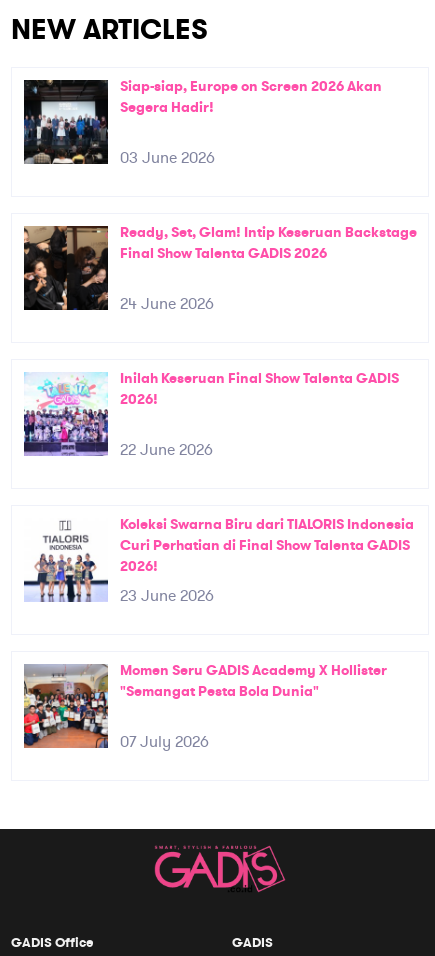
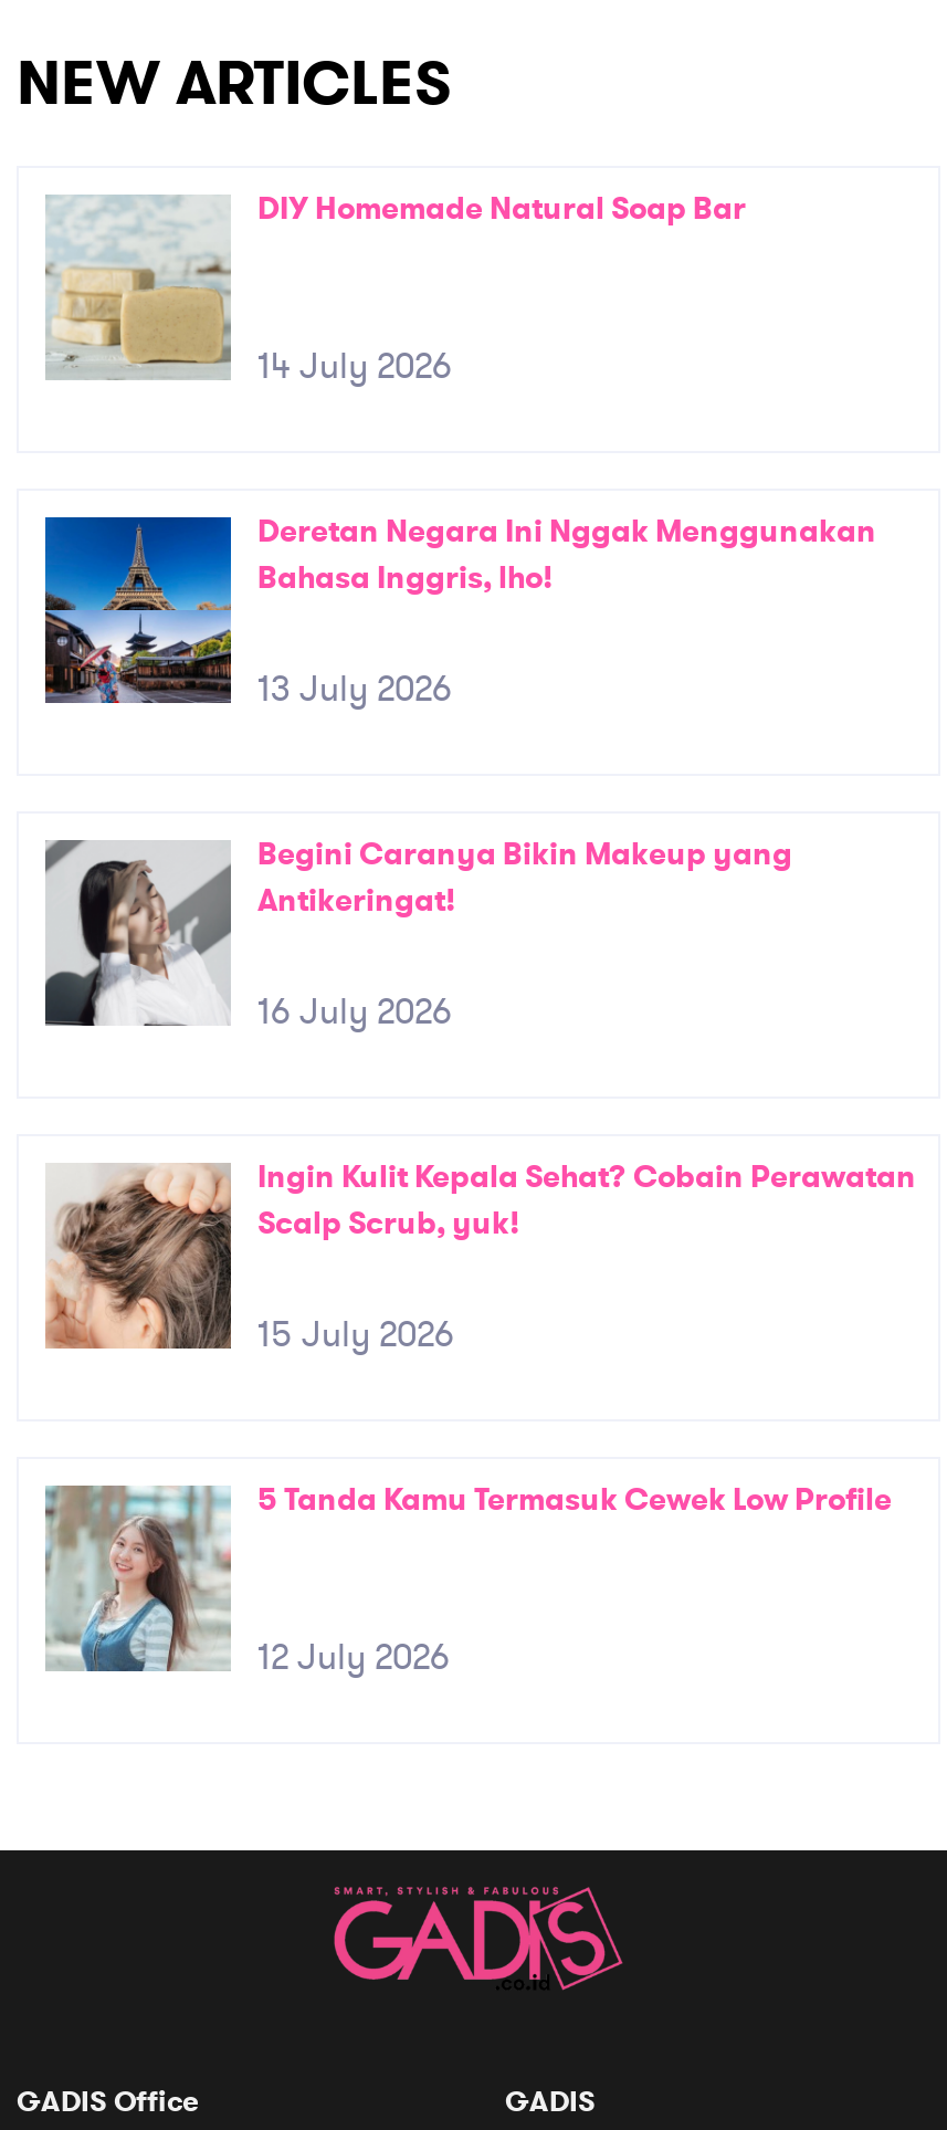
- [image]
- Siap-siap, Europe on Screen 2026 Akan
- Segera Hadir!
- 03 June 2026
- Ready, Set, Glam! Intip Keseruan Backstage
- Final Show Talenta GADIS 2026
- 24 June 2026
- Inilah Keseruan Final Show Talenta GADIS
- 2026!
- 22 June 2026
- Koleksi Swarna Biru dari TIALORIS Indonesia
- Curi Perhatian di Final Show Talenta GADIS
- 2026!
- 23 June 2026
- Momen Seru GADIS Academy X Hollister
- "Semangat Pesta Bola Dunia"
- 07 July 2026
+ [image]
+ DIY Homemade Natural Soap Bar
+ 14 July 2026
+ Deretan Negara Ini Nggak Menggunakan
+ Bahasa Inggris, lho!
+ 13 July 2026
+ Begini Caranya Bikin Makeup yang
+ Antikeringat!
+ 16 July 2026
+ Ingin Kulit Kepala Sehat? Cobain Perawatan
+ Scalp Scrub, yuk!
+ 15 July 2026
+ 5 Tanda Kamu Termasuk Cewek Low Profile
+ 12 July 2026

- [image]
+ [image]

- [image]
+ [image]

- [image]
+ [image]

- [image]
+ [image]
